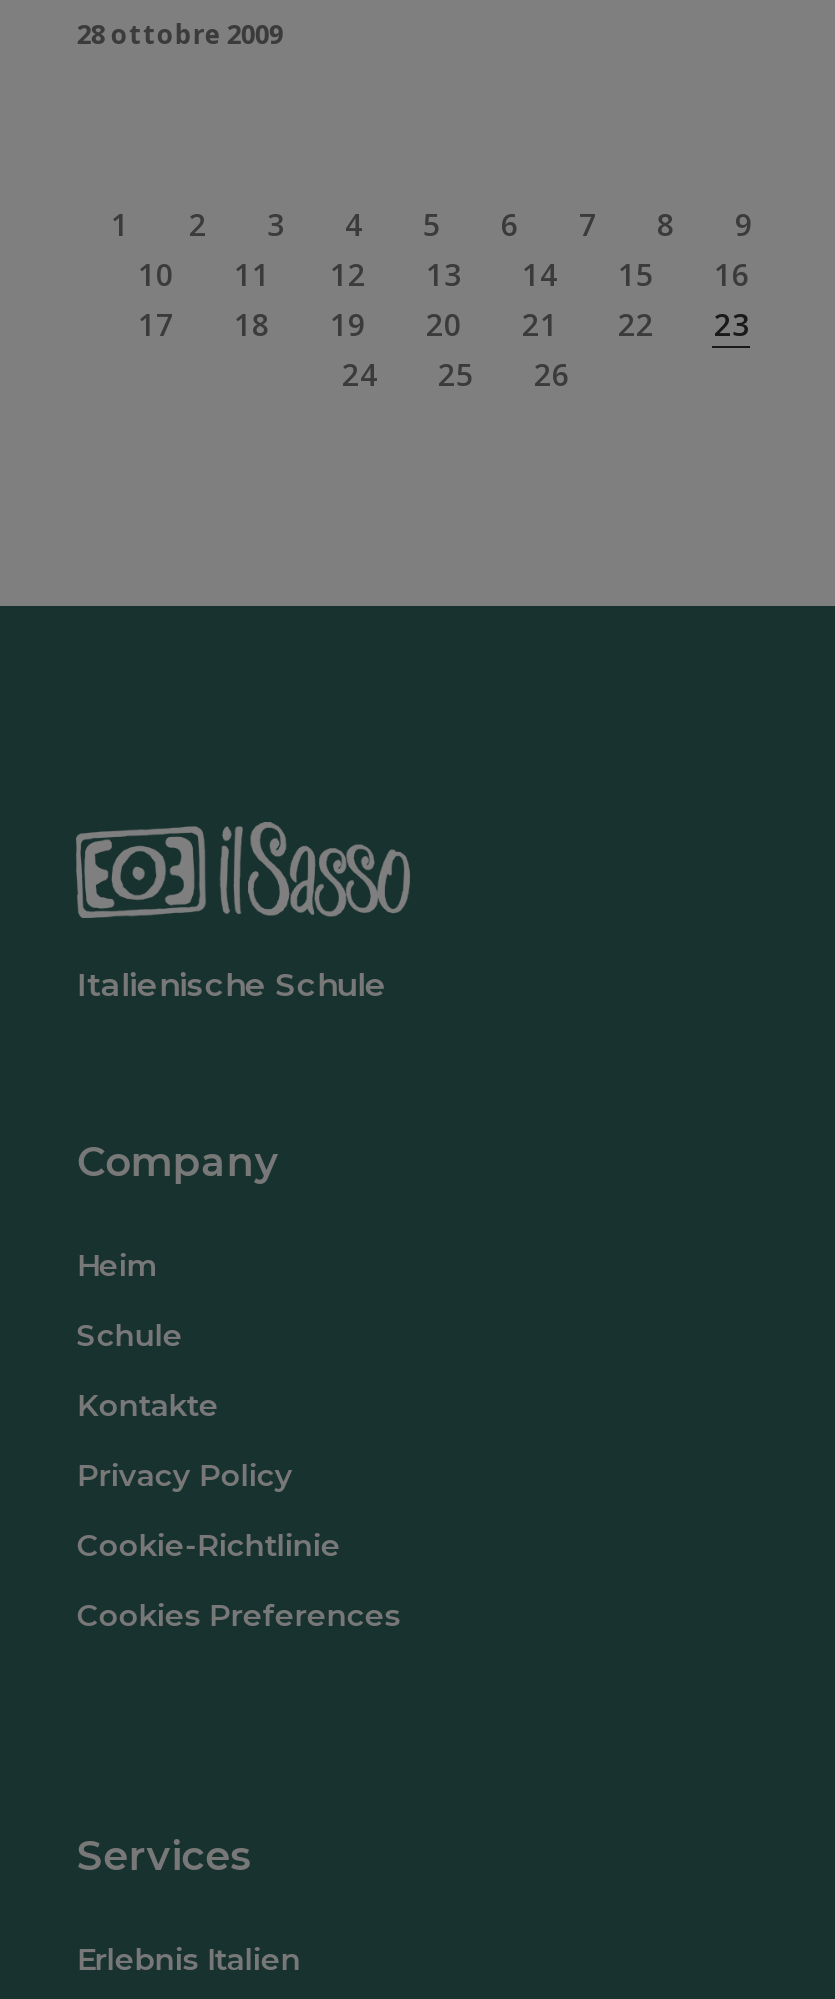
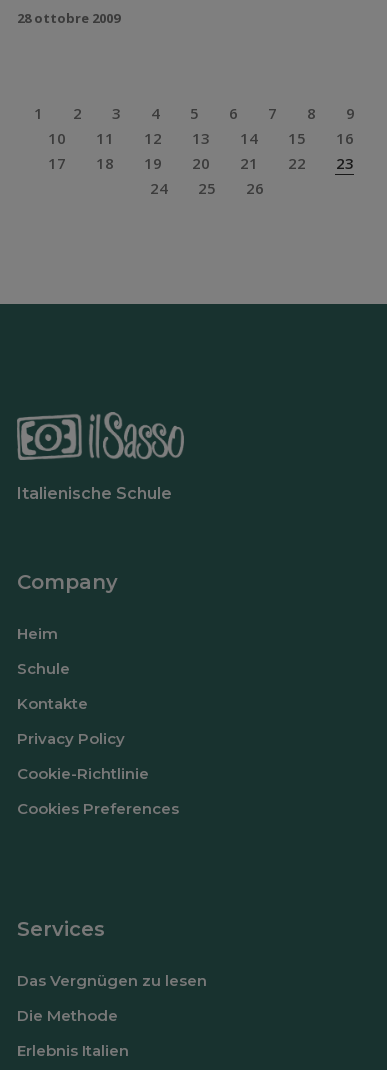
+ Das Vergnügen zu lesen
+ Die Methode
